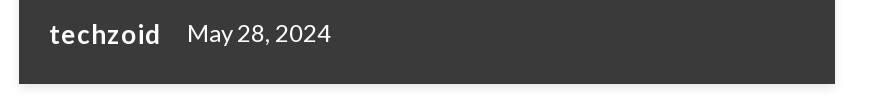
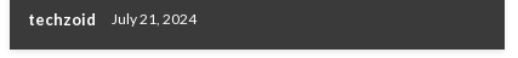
- techzoid May 28, 2024
+ techzoid July 21, 2024
